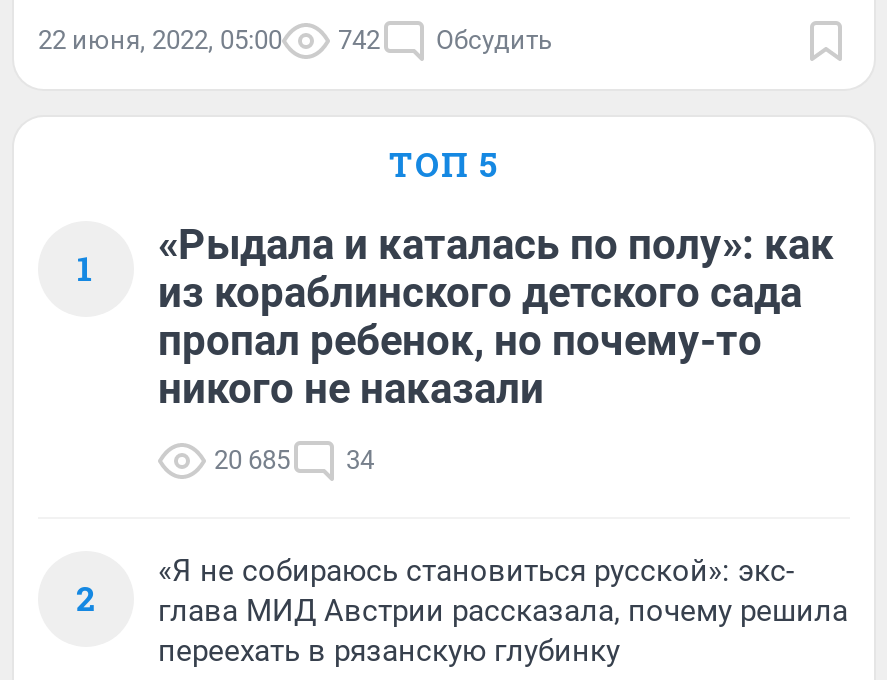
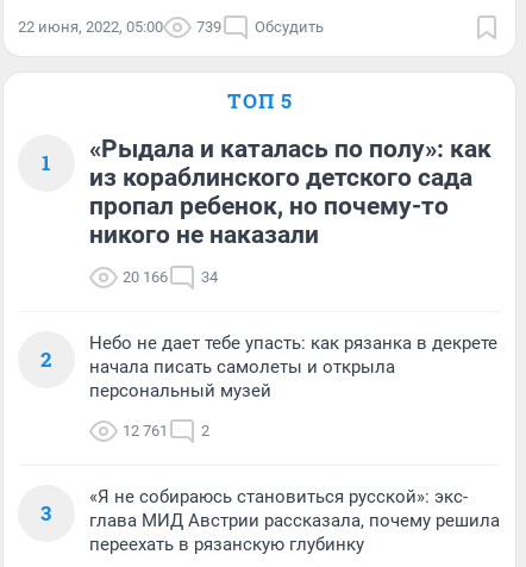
- 22 июня, 2022, 05:00 742 Обсудить
+ 22 июня, 2022, 05:00 739 Обсудить

- 20 685 34
+ 20 166 34

+ Небо не дает тебе упасть: как рязанка в декрете
+ начала писать самолеты и открыла
+ персональный музей
+ 12 761
+ 2
+ 3
